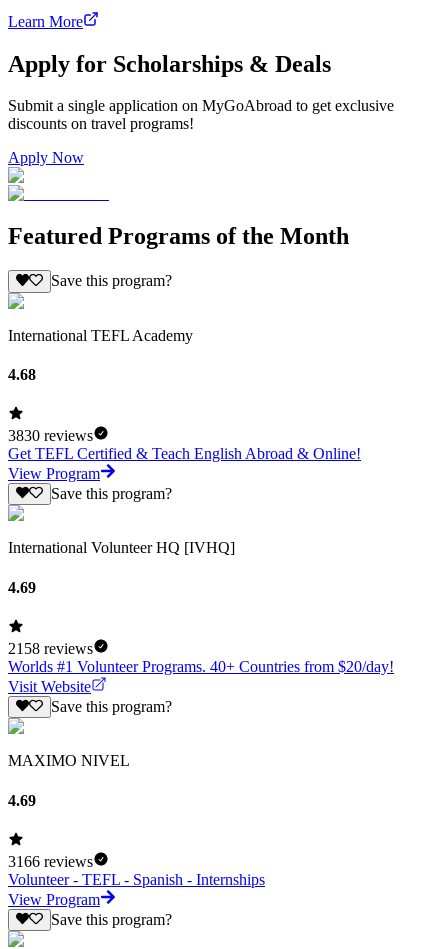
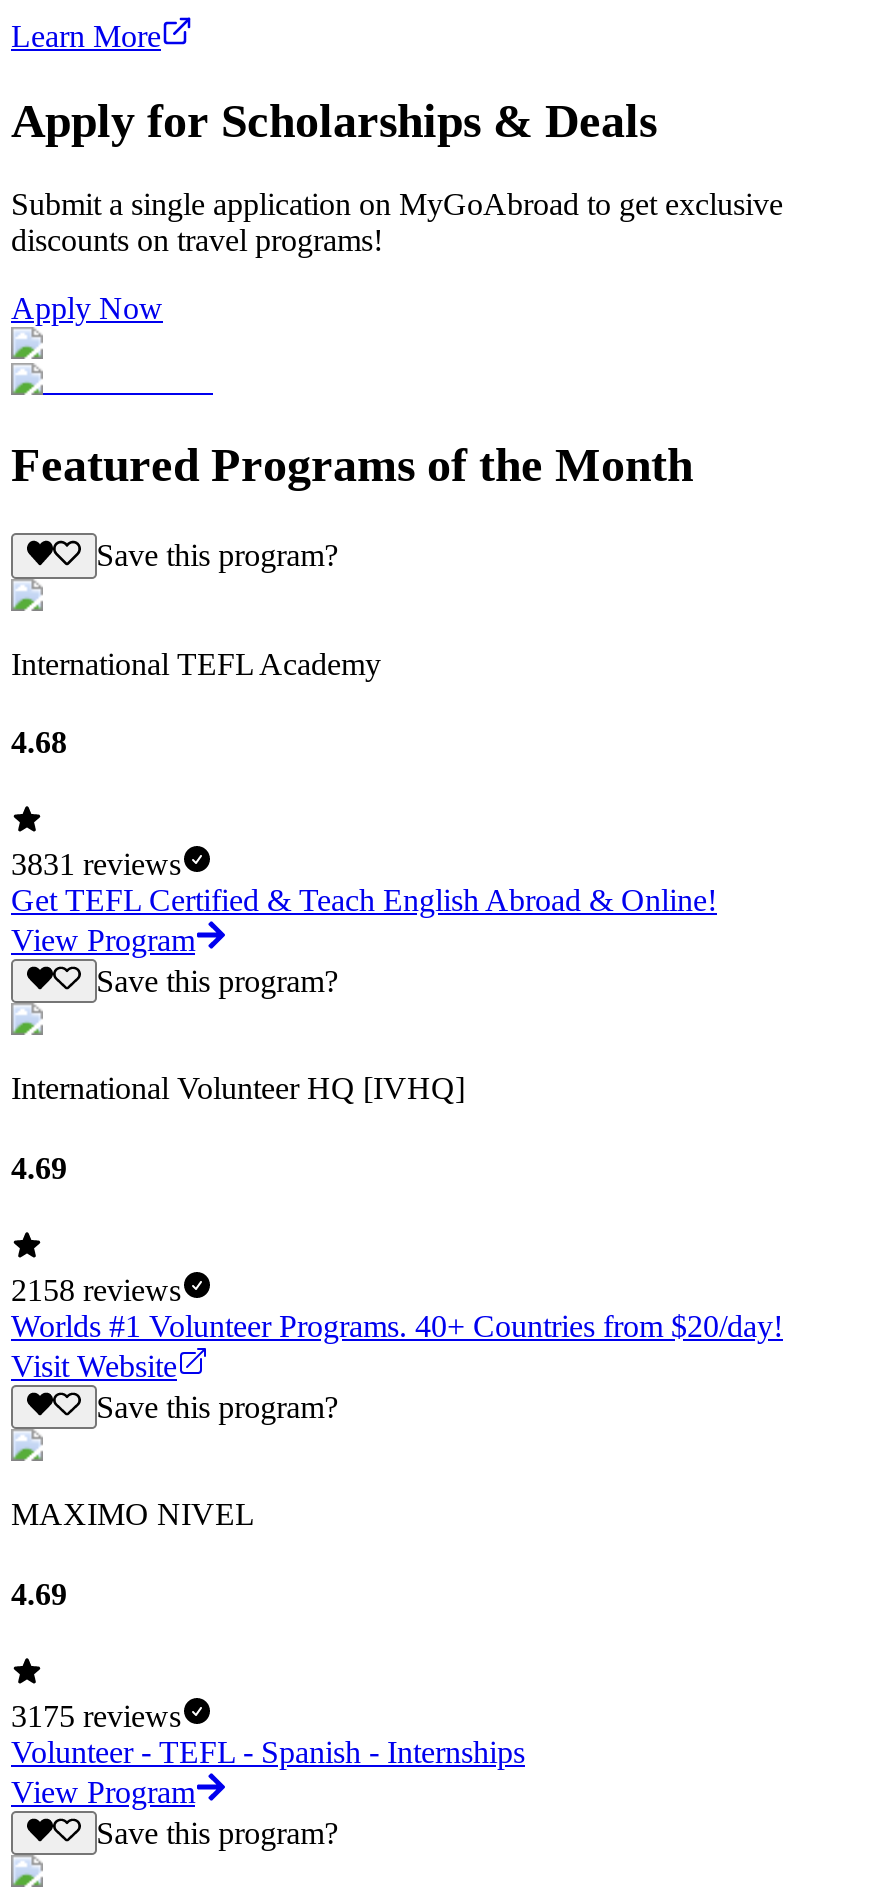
- 3830 reviews
+ 3831 reviews

- 3166 reviews
+ 3175 reviews
